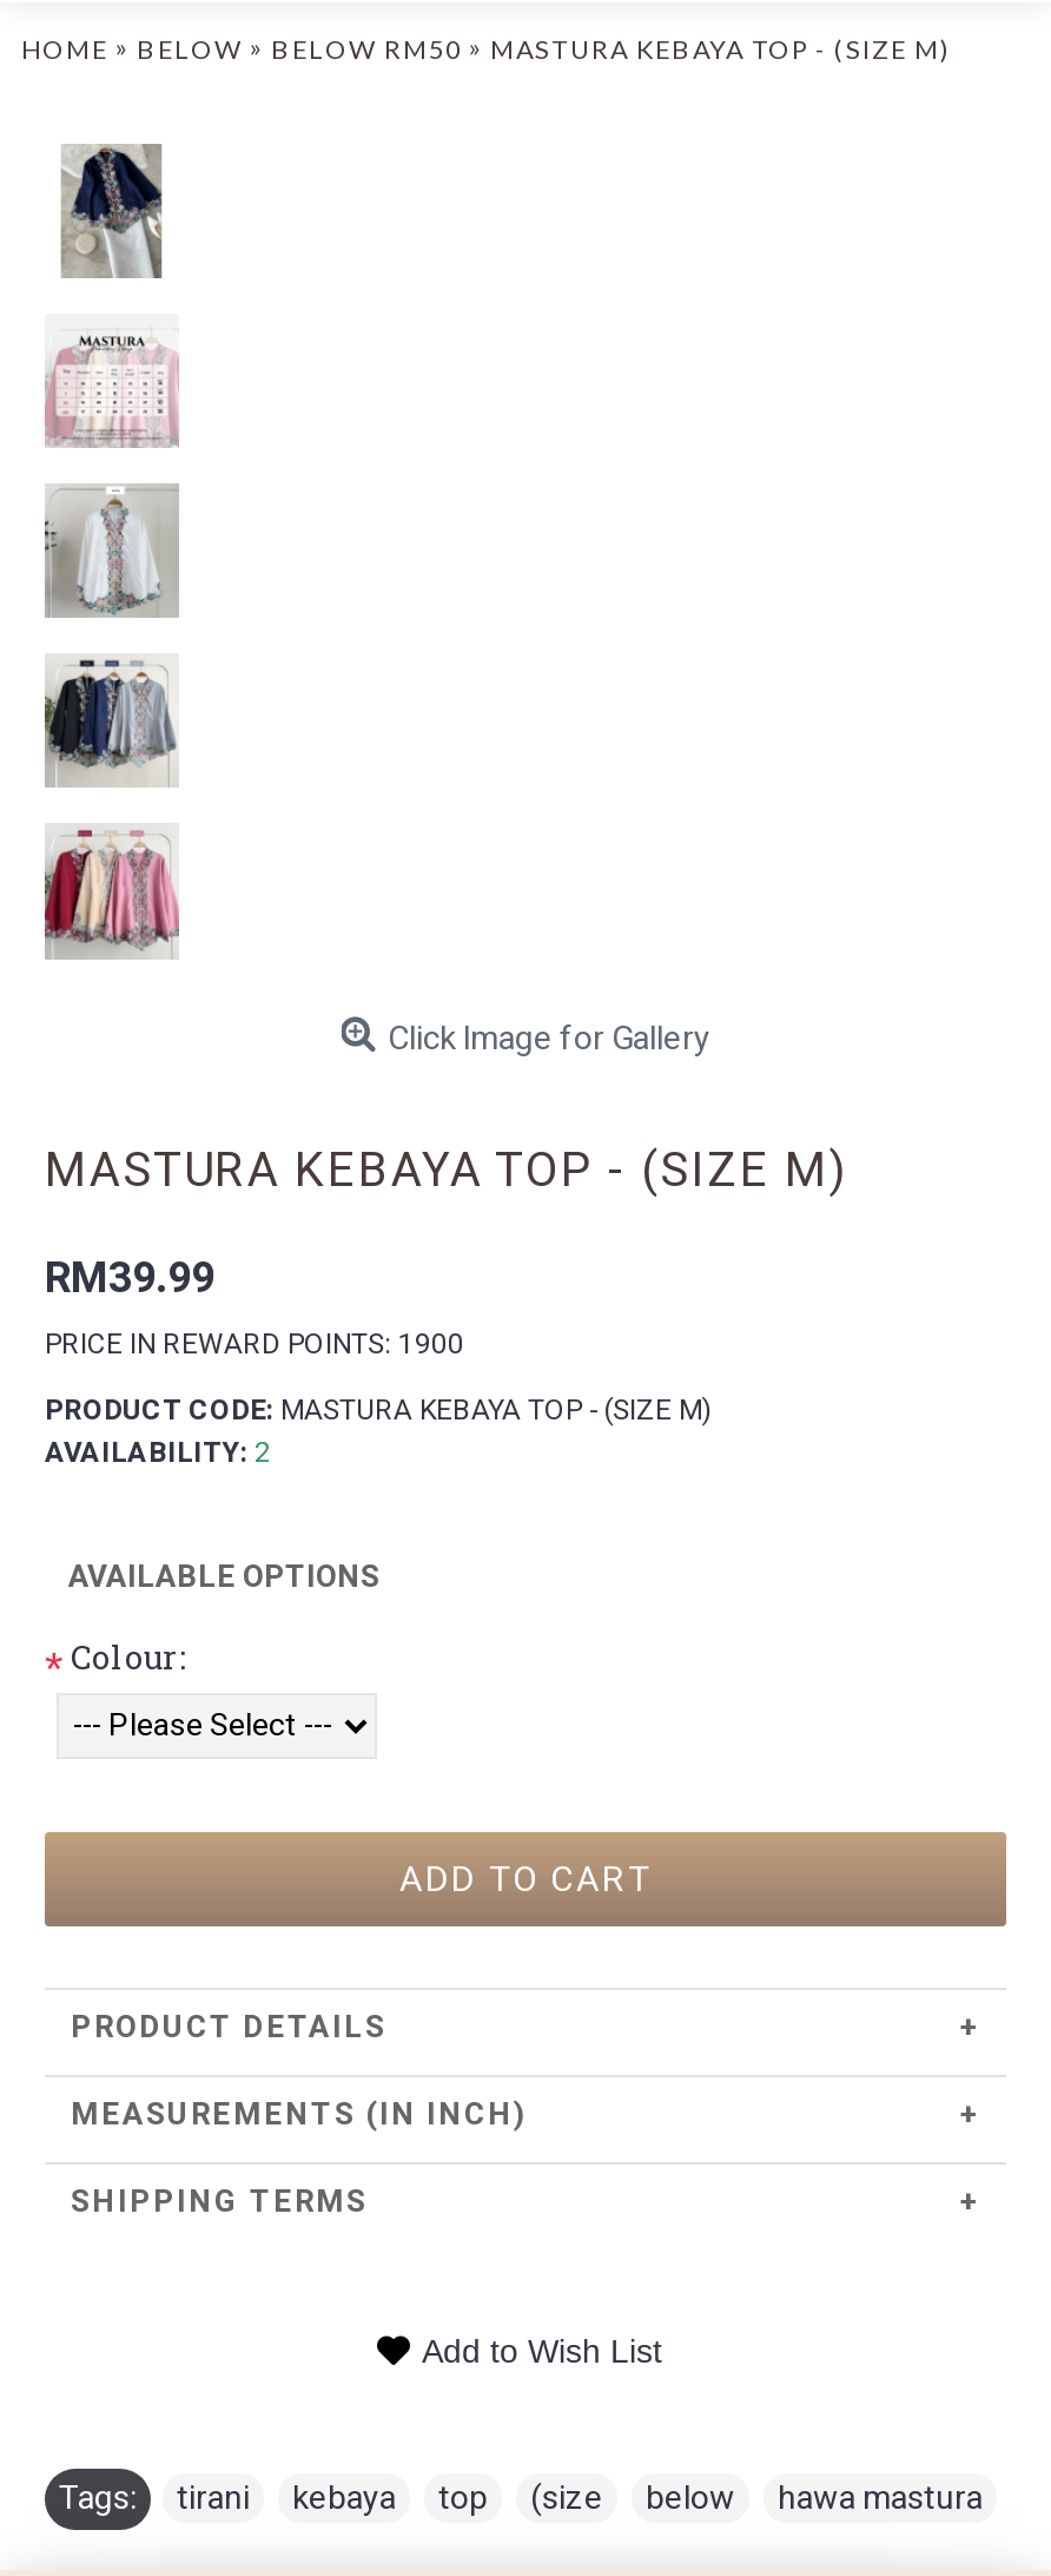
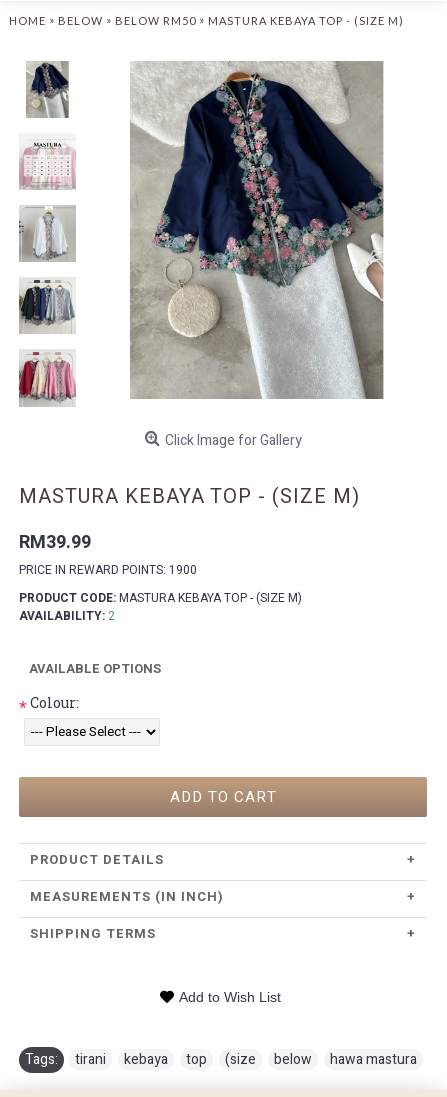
+ [image]
